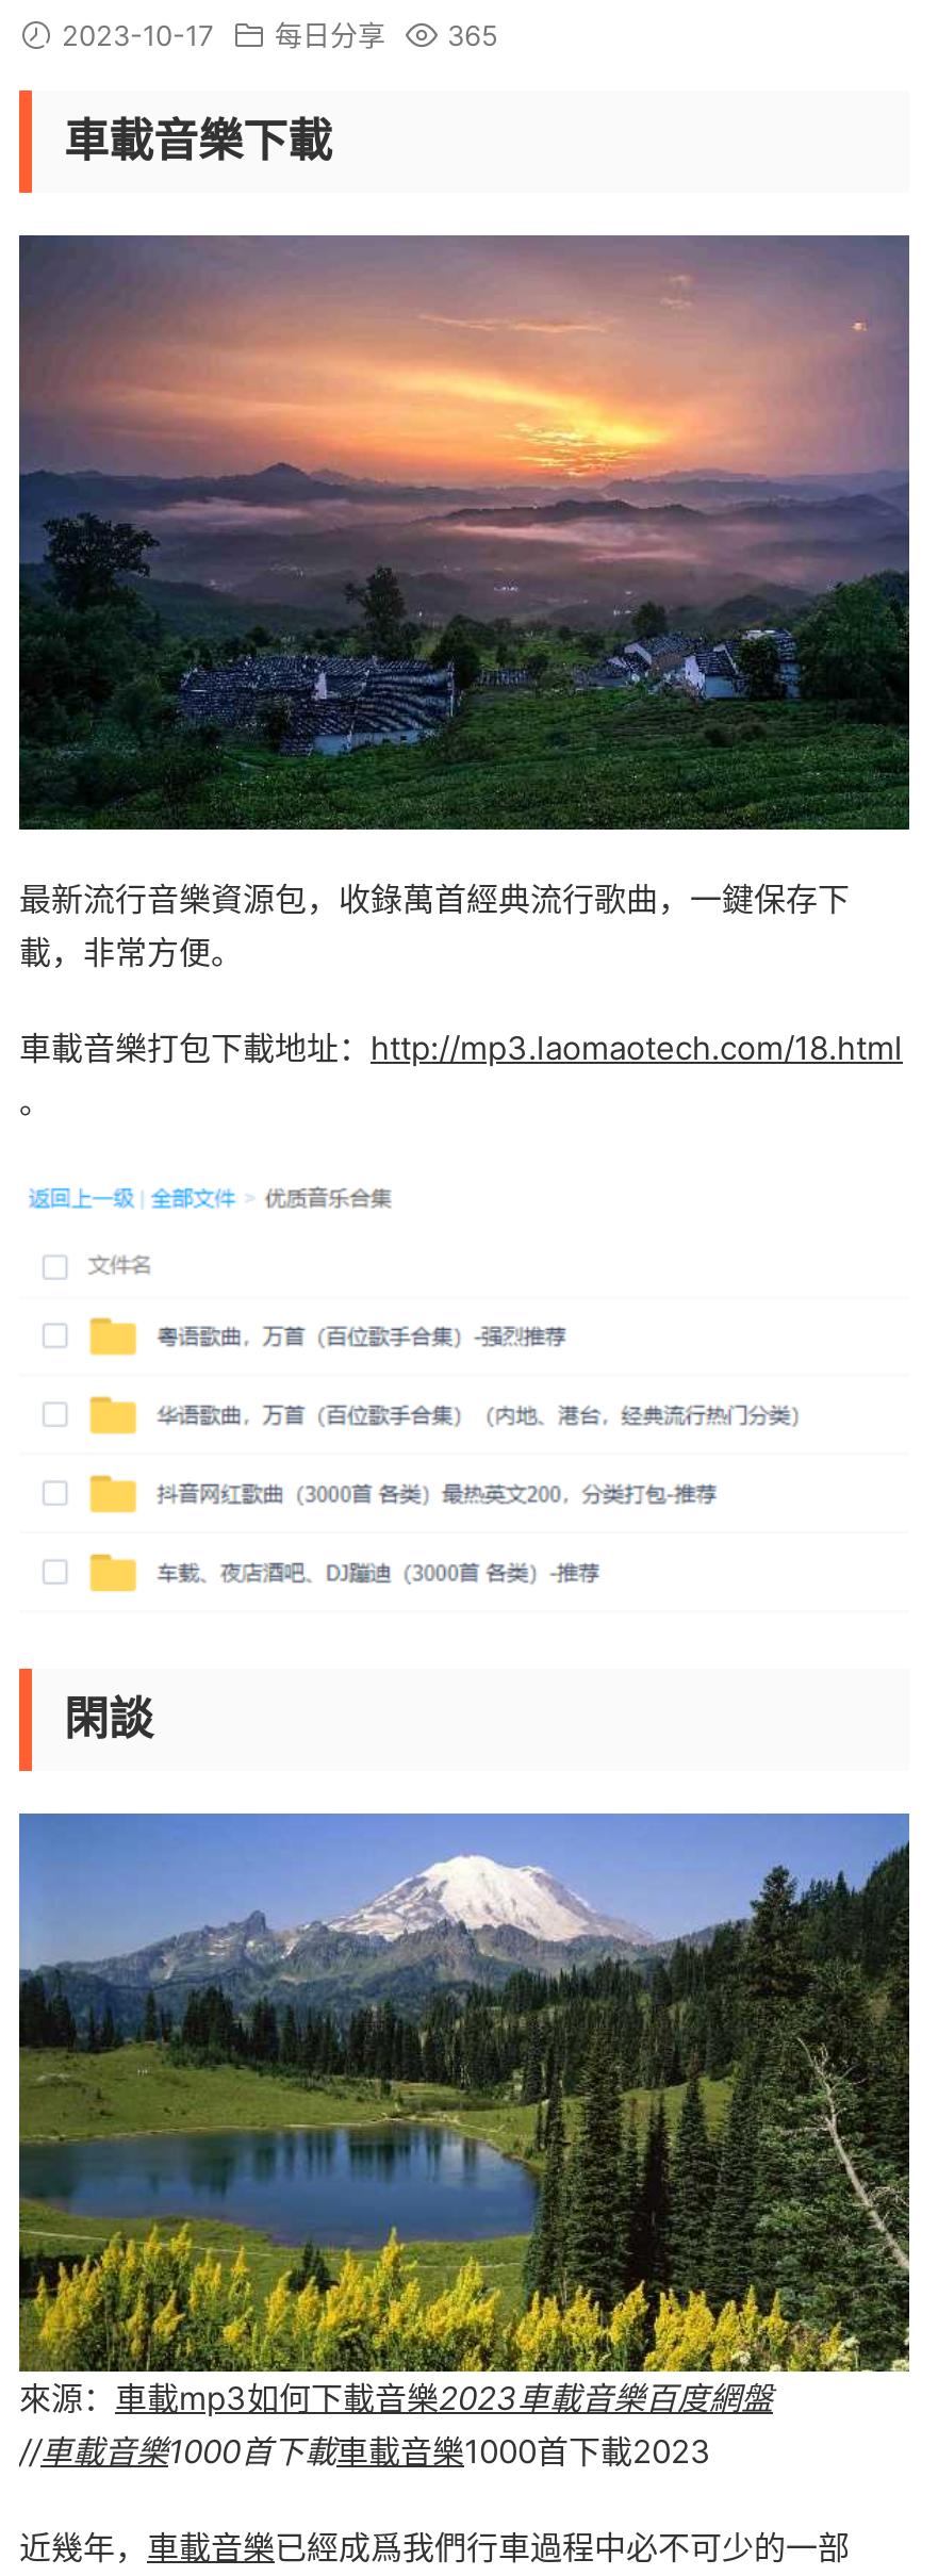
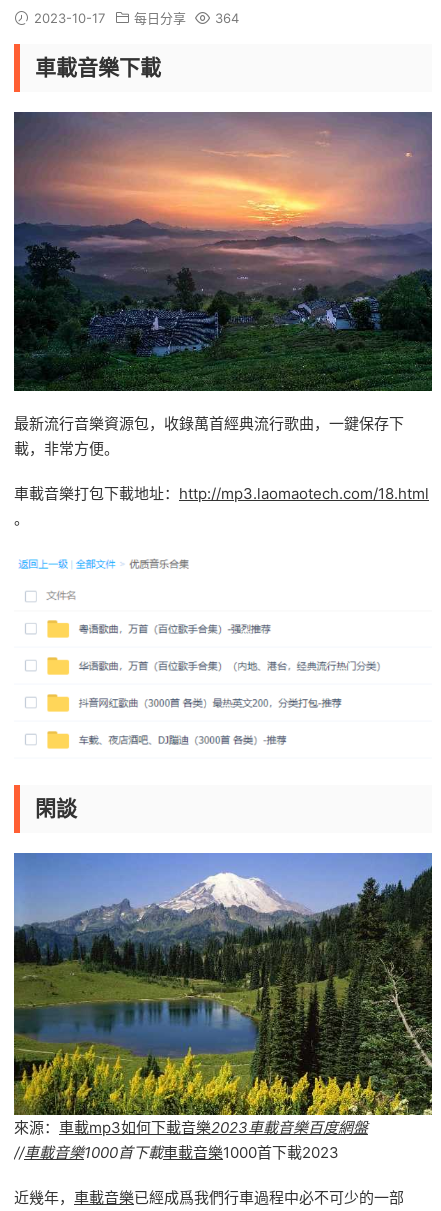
- 2023-10-17 每日分享 365
+ 2023-10-17 每日分享 364
